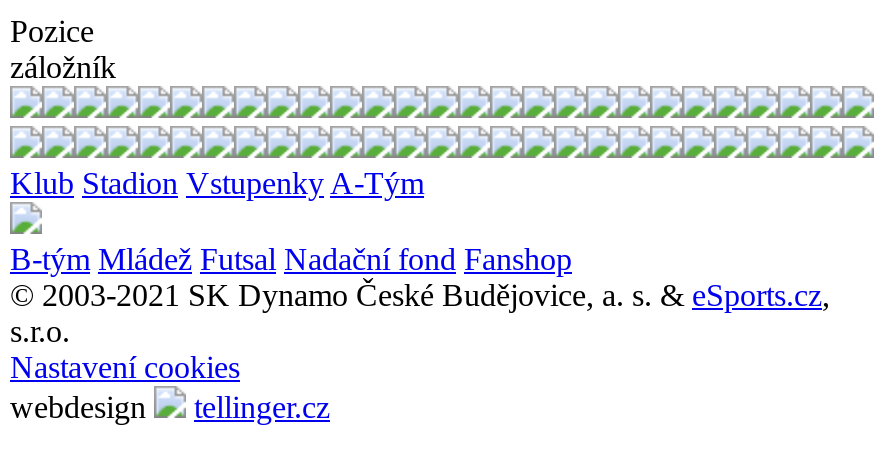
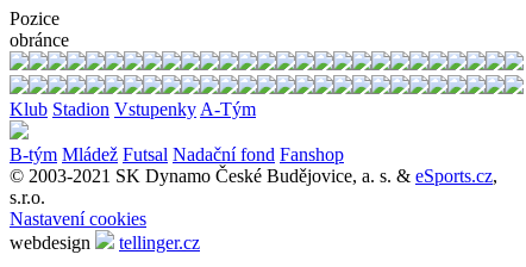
- záložník
+ obránce
